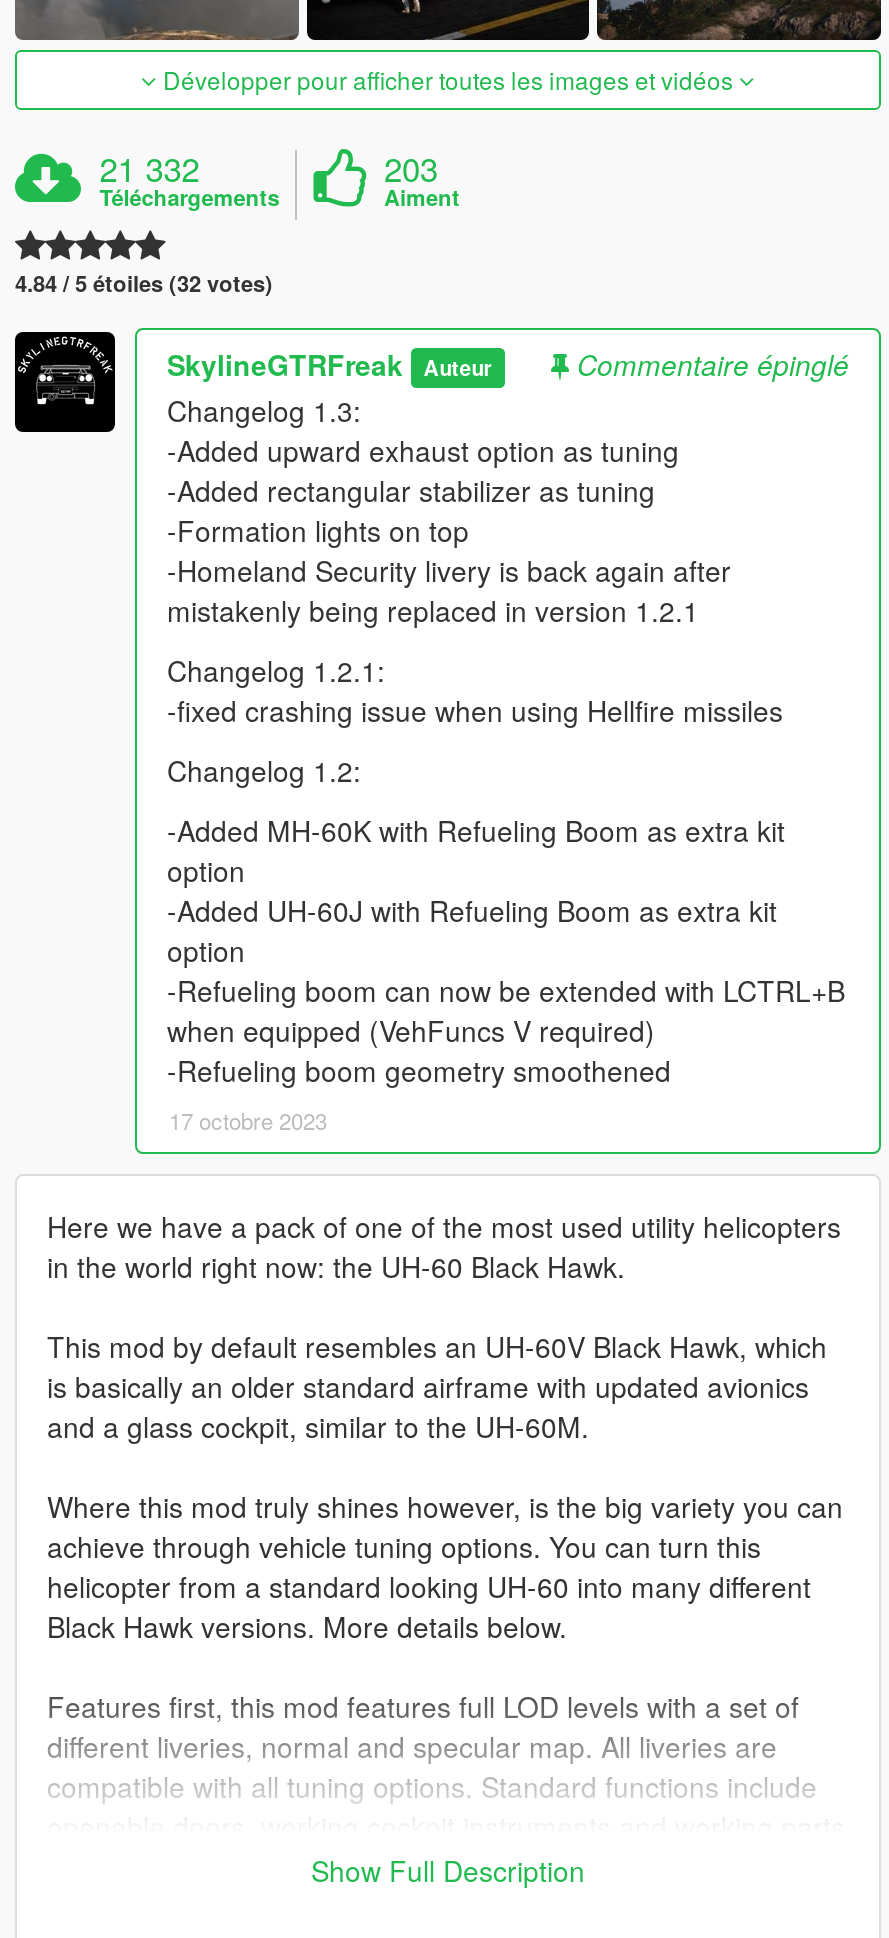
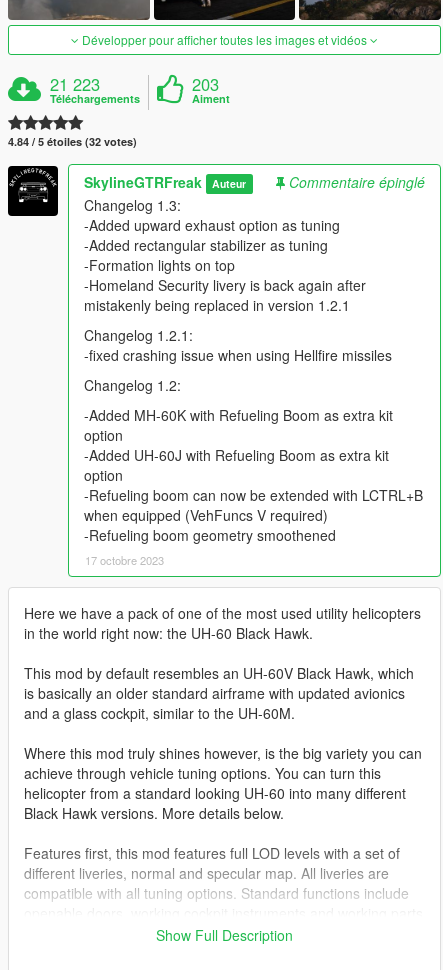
- 21 332
+ 21 223
